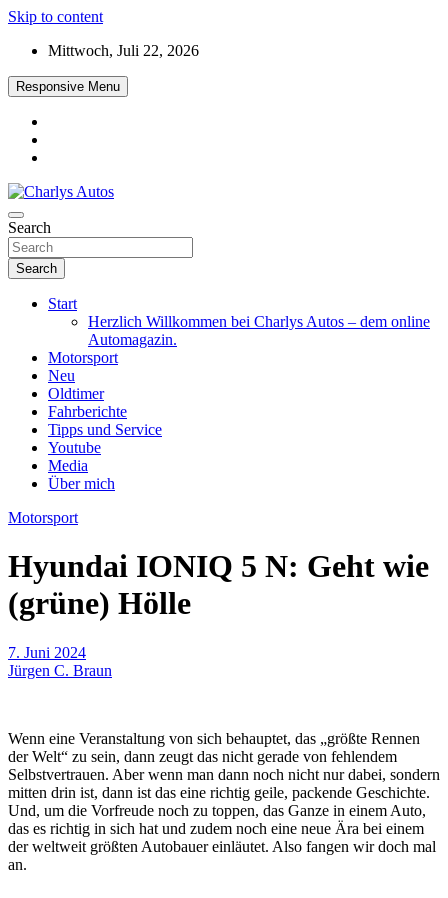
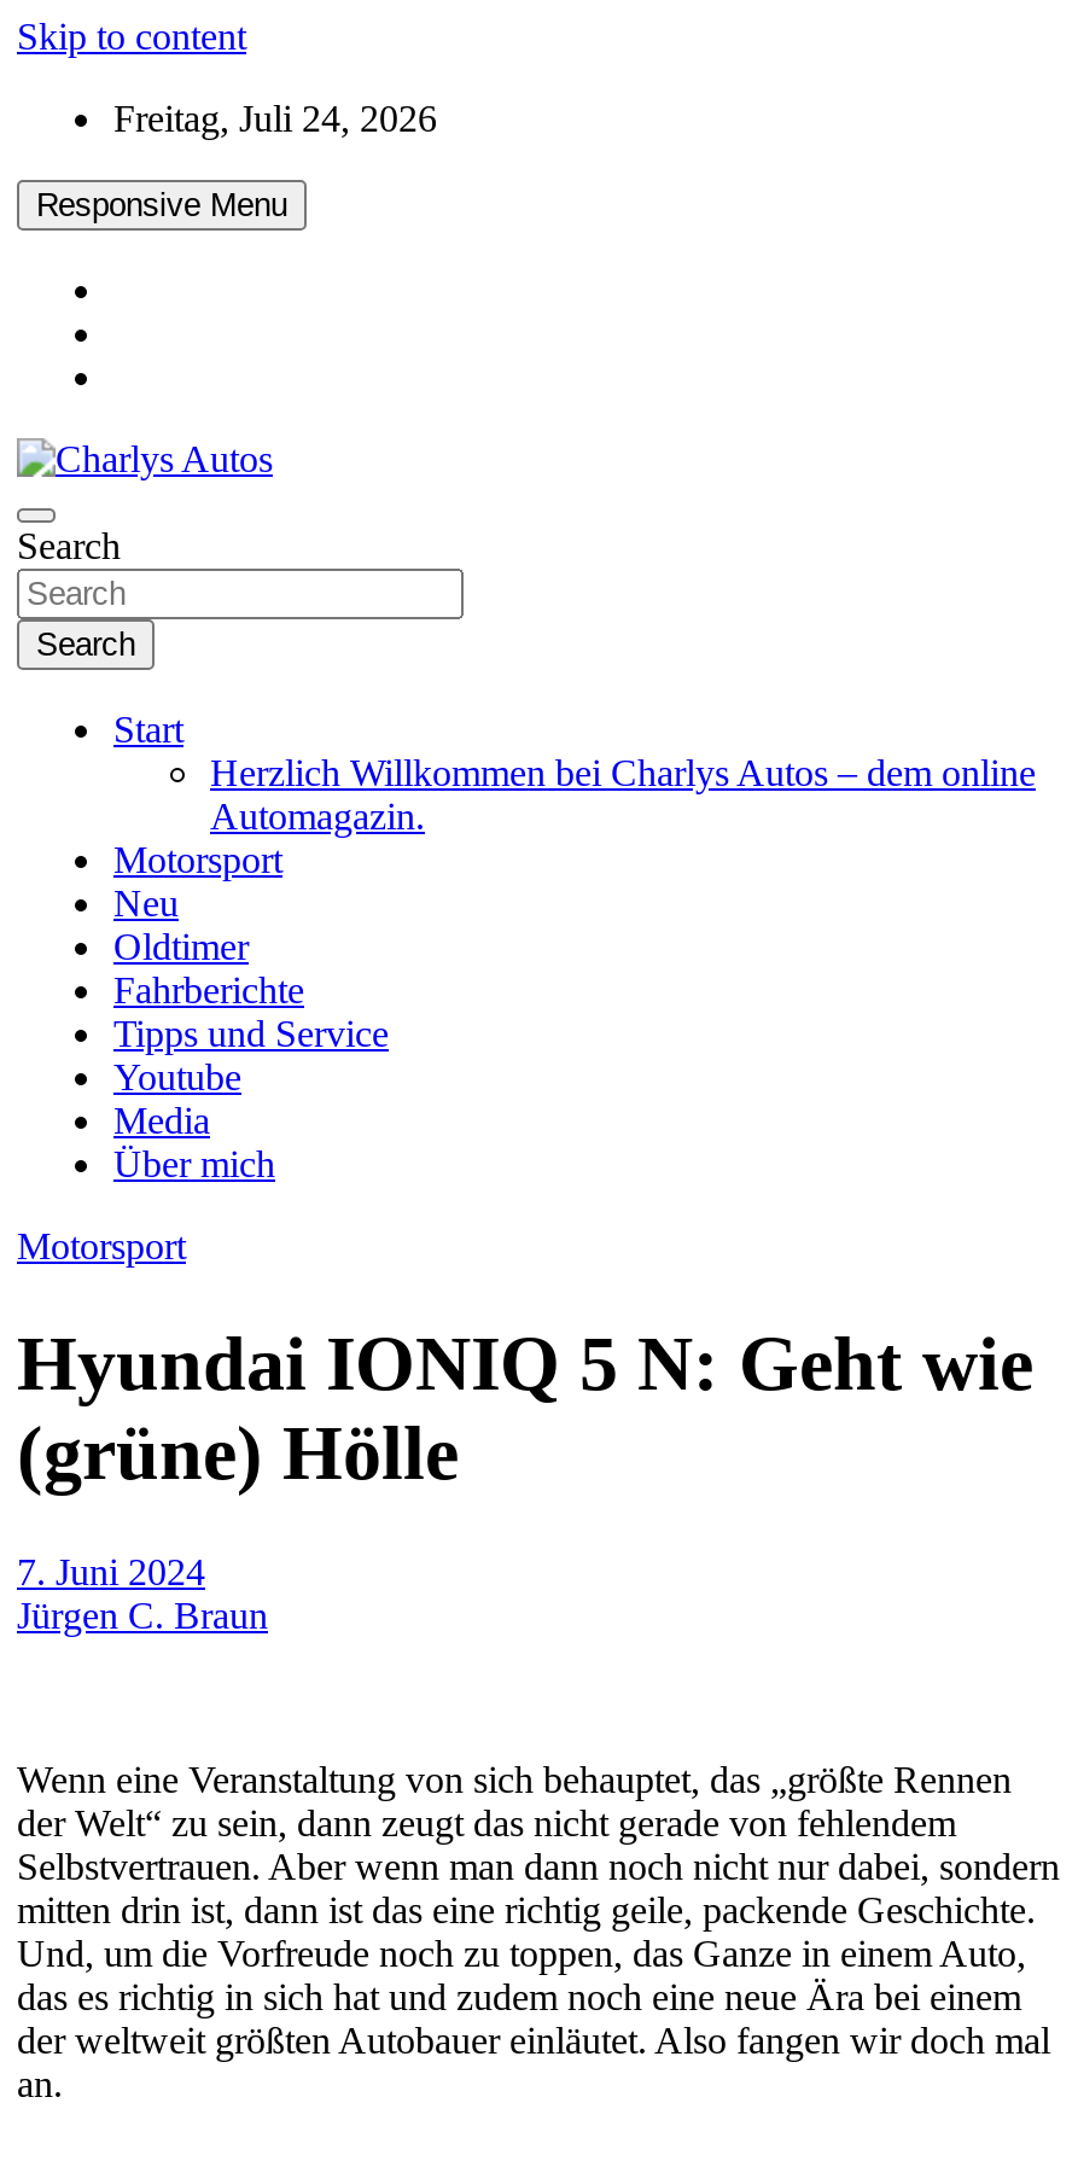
- Mittwoch, Juli 22, 2026
+ Freitag, Juli 24, 2026
